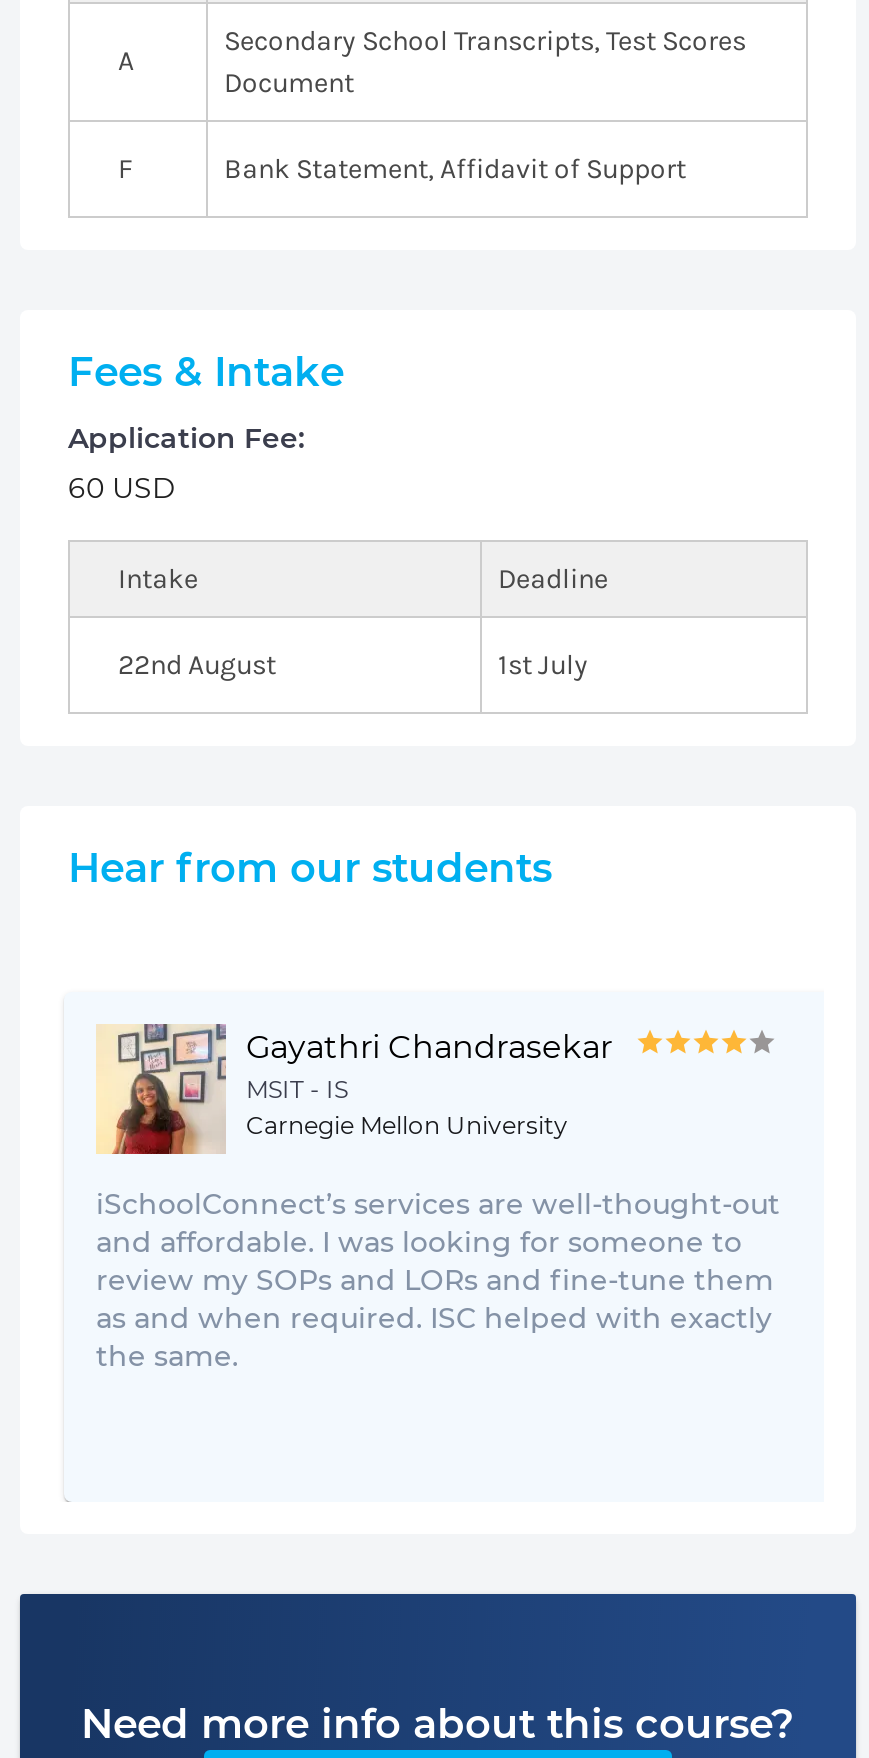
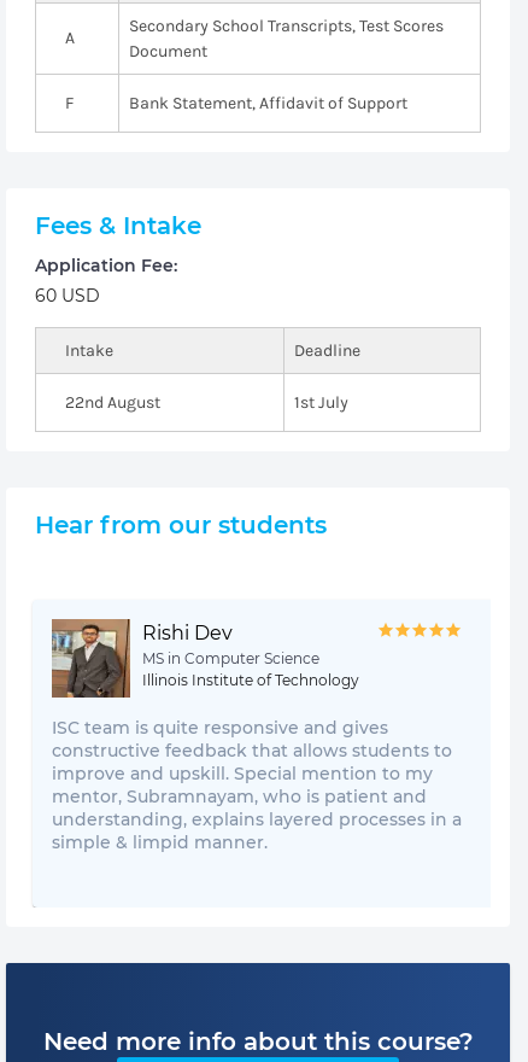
- [image]
- Gayathri Chandrasekar
- MSIT - IS
- Carnegie Mellon University
+ [image]
+ Rishi Dev
+ MS in Computer Science
+ Illinois Institute of Technology

- iSchoolConnect’s services are well-thought-out
- and affordable. I was looking for someone to
- review my SOPs and LORs and fine-tune them
- as and when required. ISC helped with exactly
- the same.
+ ISC team is quite responsive and gives
+ constructive feedback that allows students to
+ improve and upskill. Special mention to my
+ mentor, Subramnayam, who is patient and
+ understanding, explains layered processes in a
+ simple & limpid manner.
